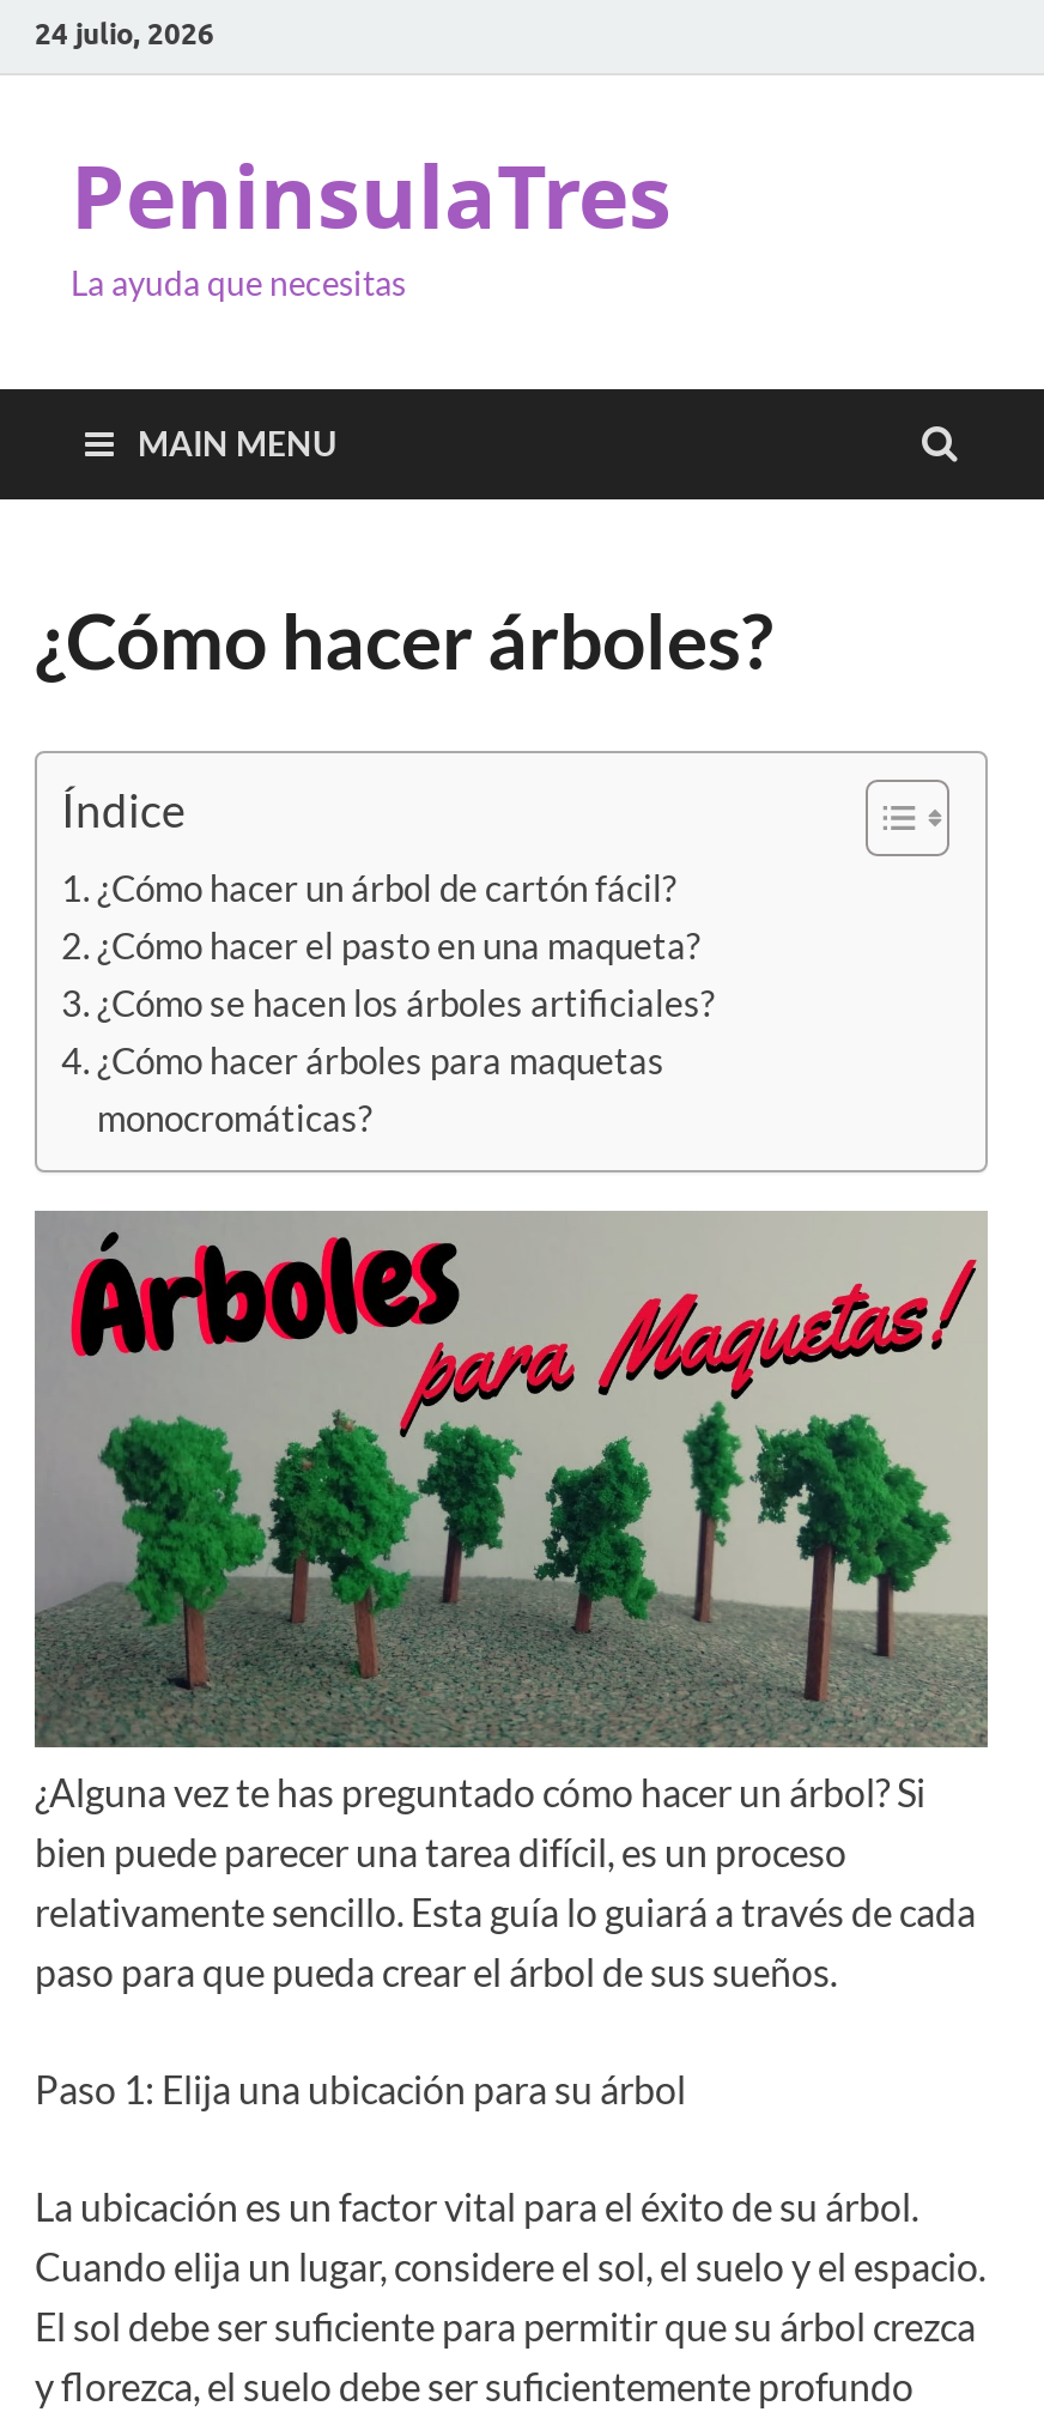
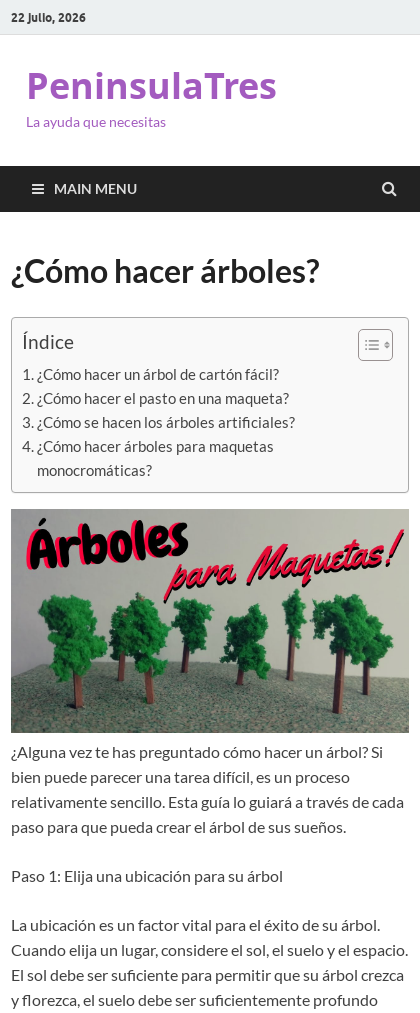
- 24 julio, 2026
+ 22 julio, 2026
